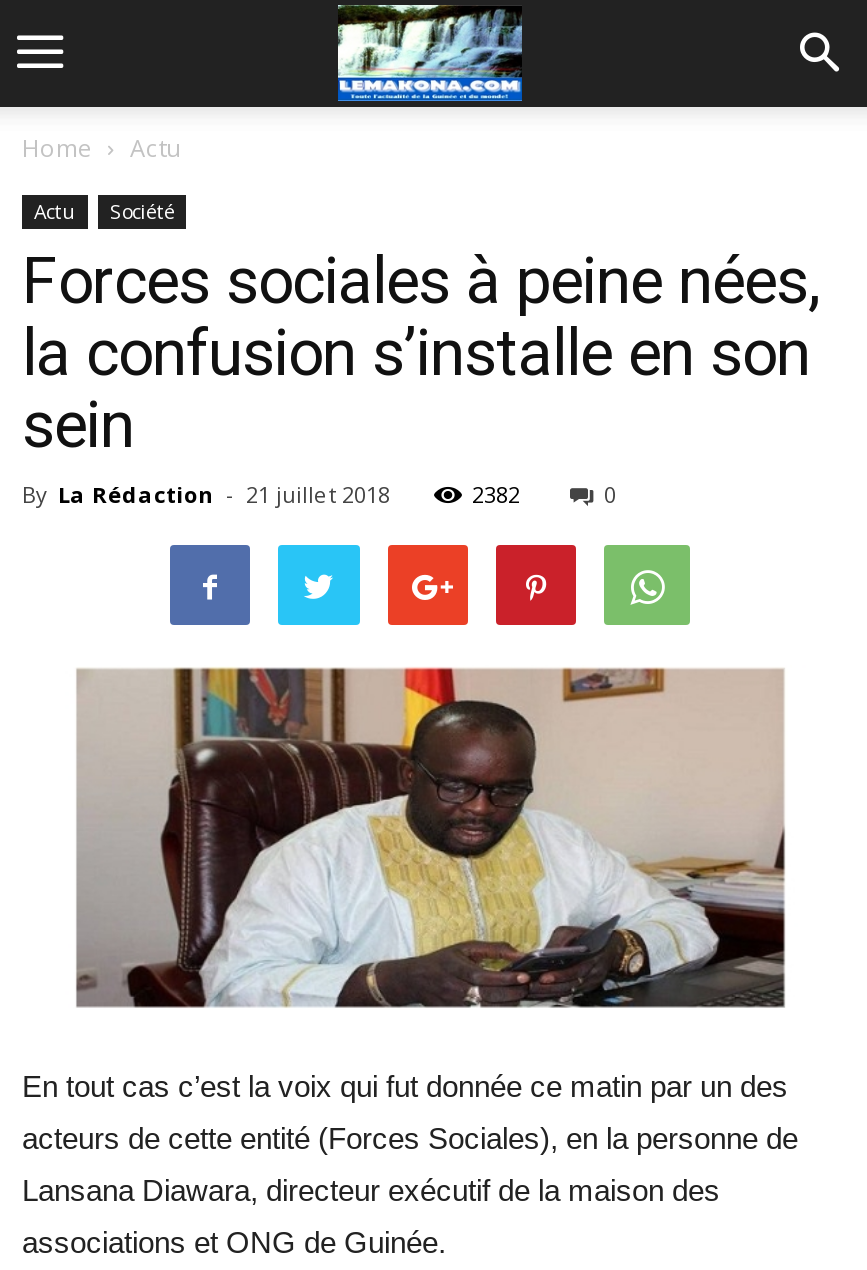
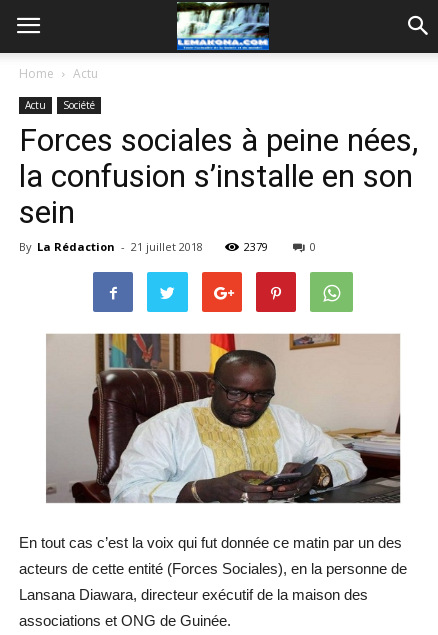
- 2382
+ 2379
